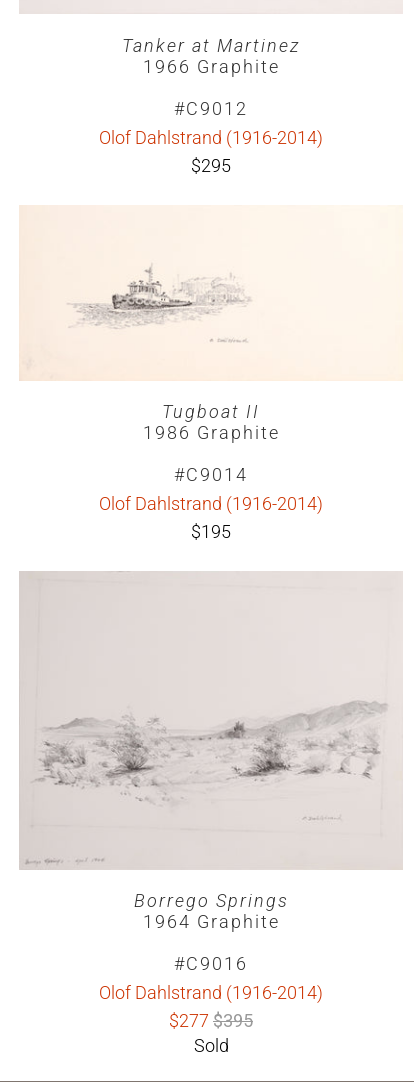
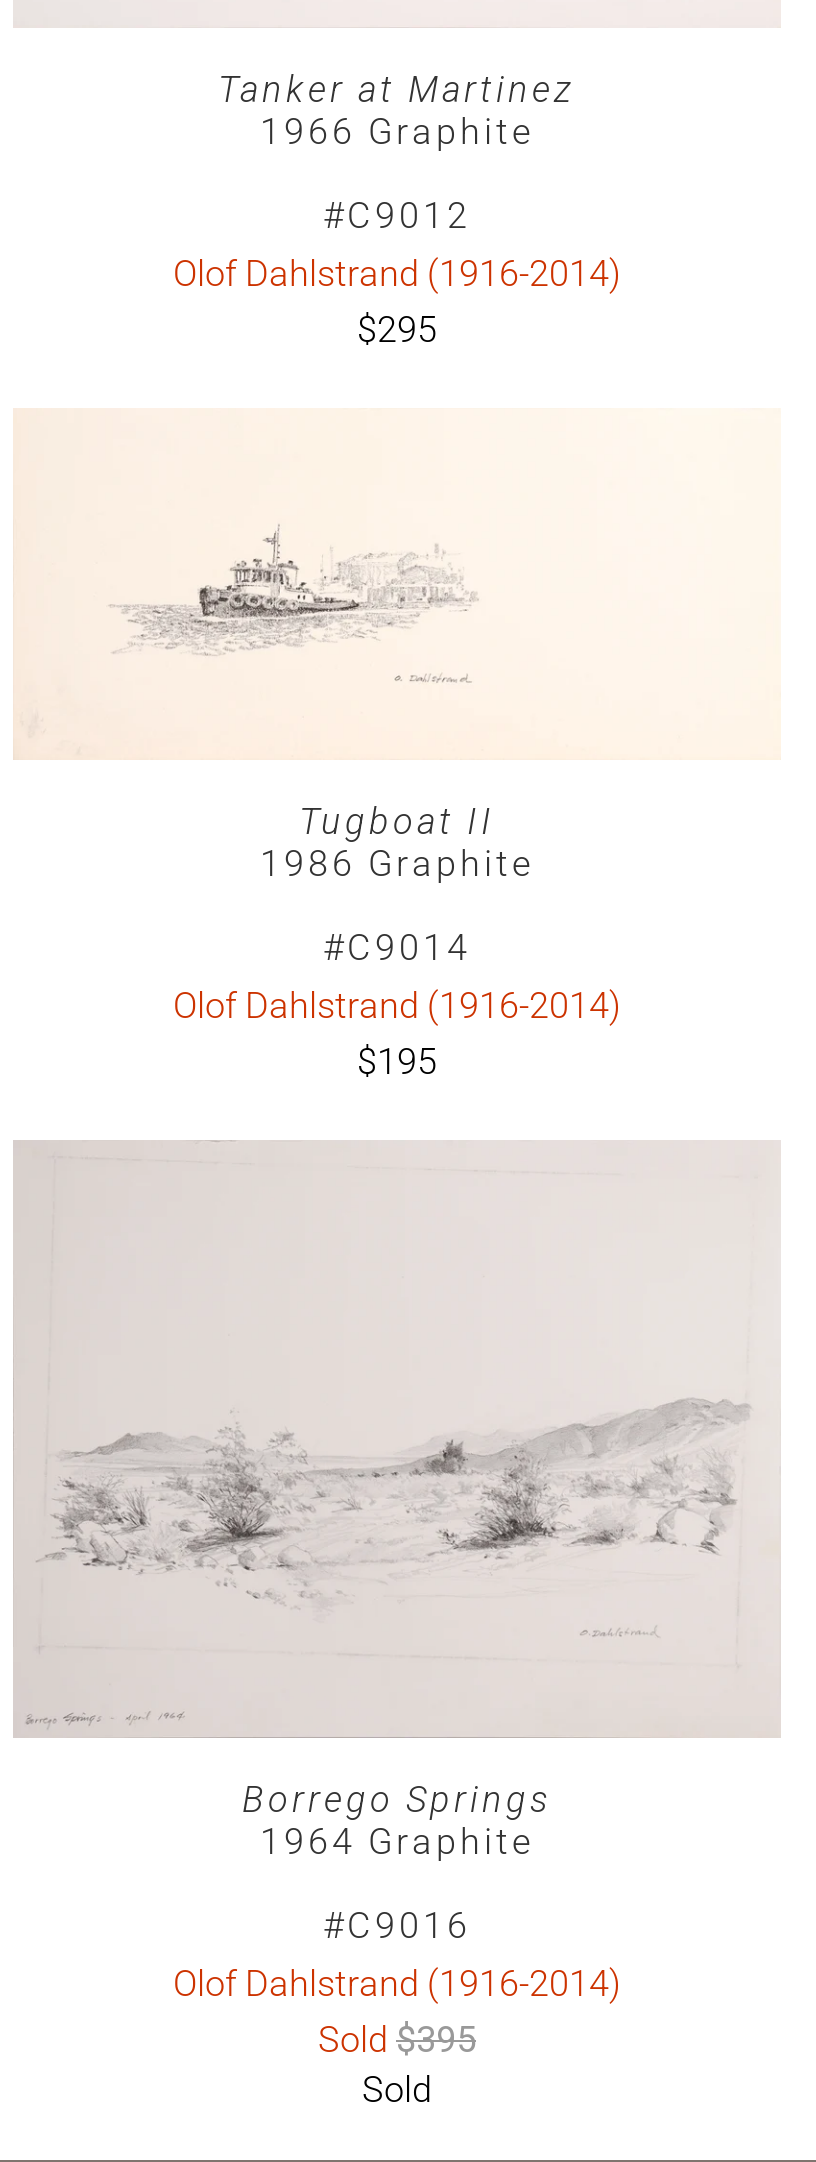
- $277 $395
+ Sold $395
